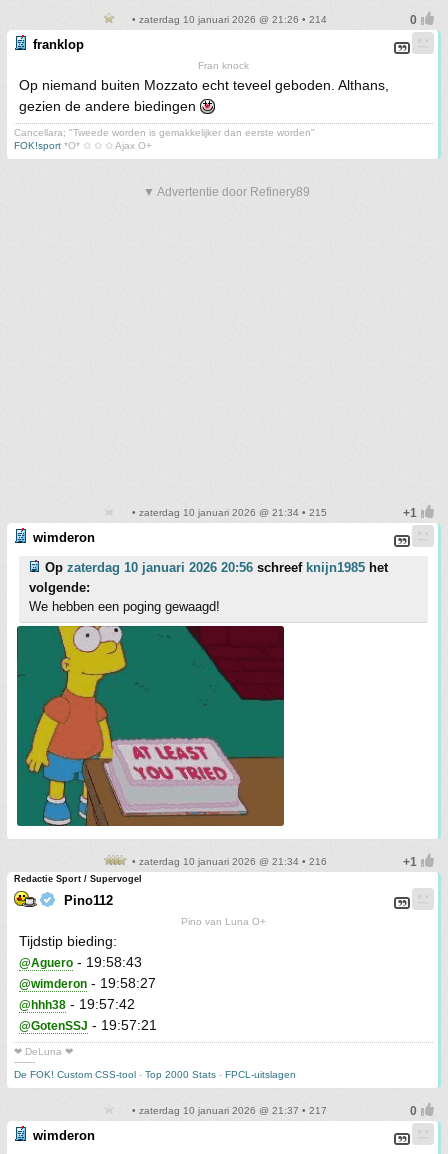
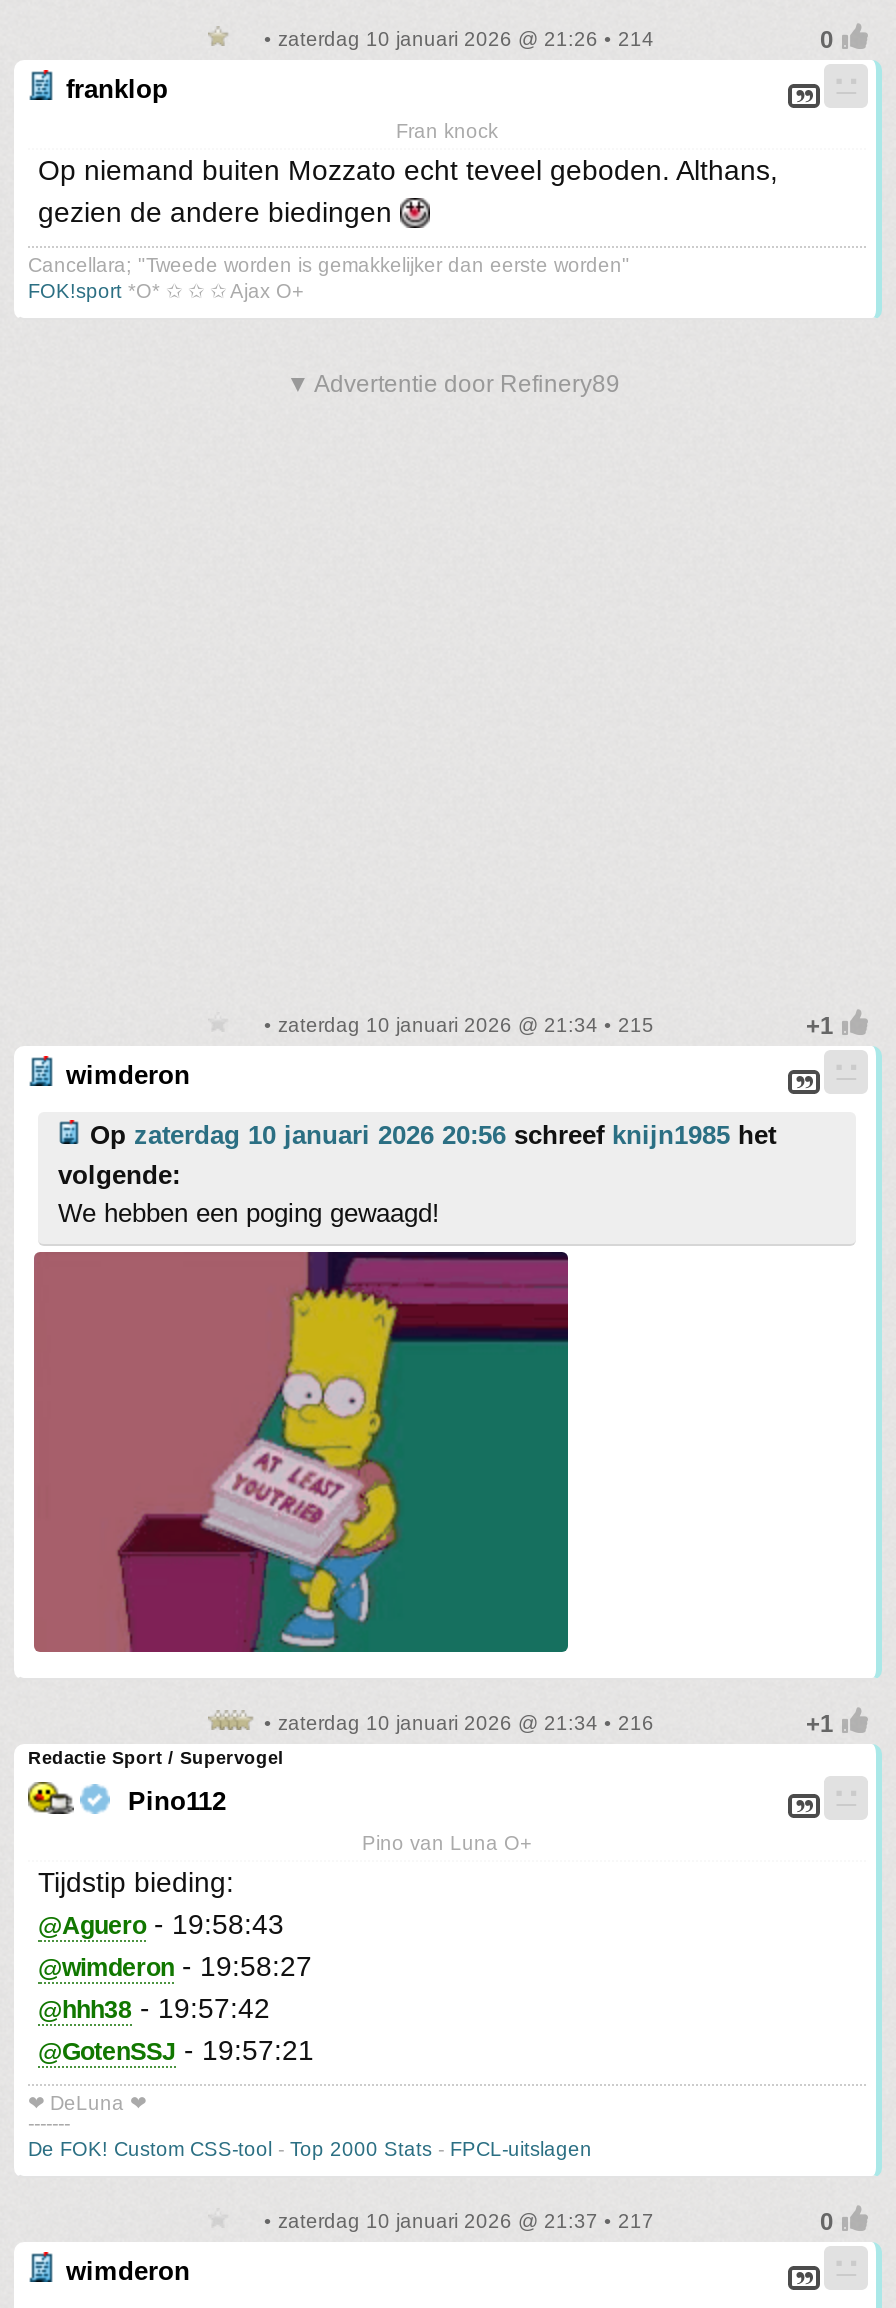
- [image]
+ [image]
